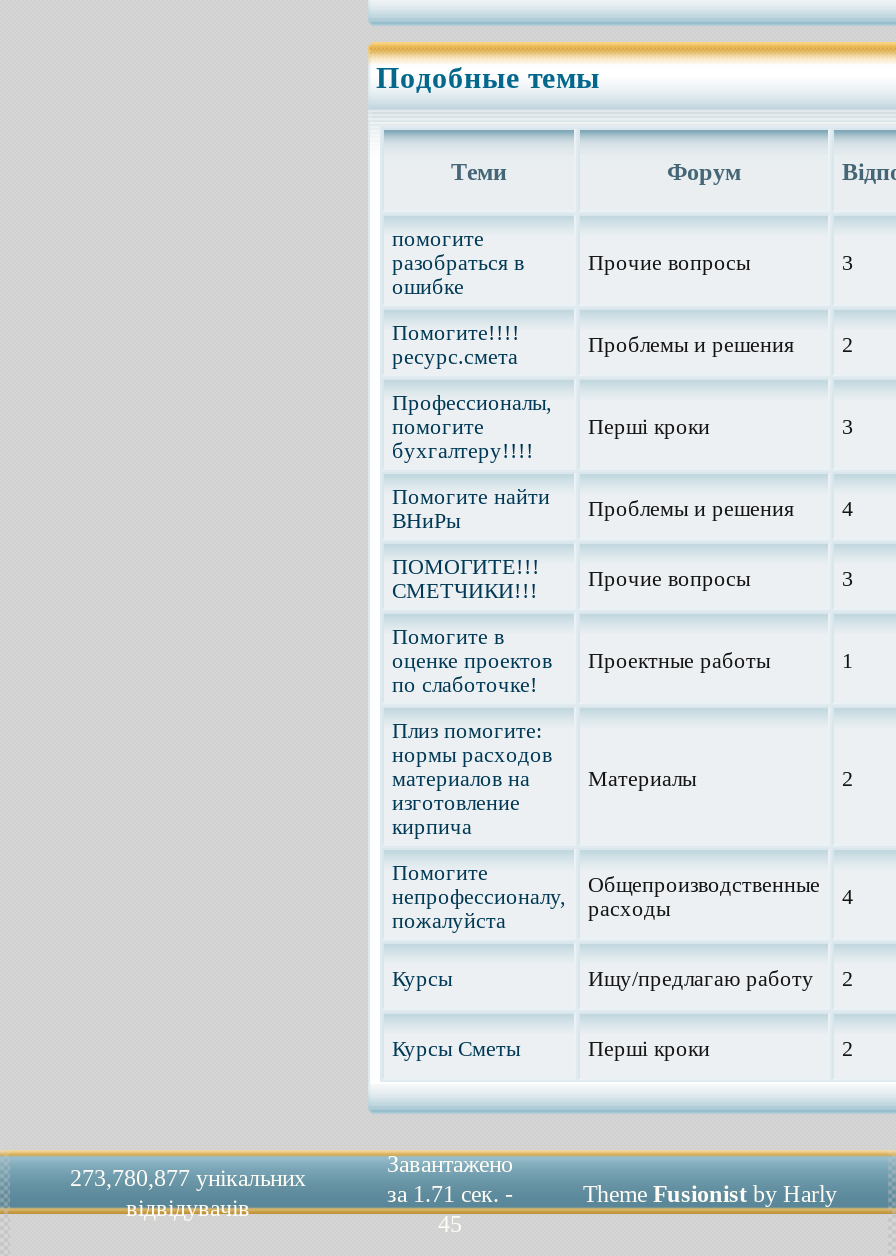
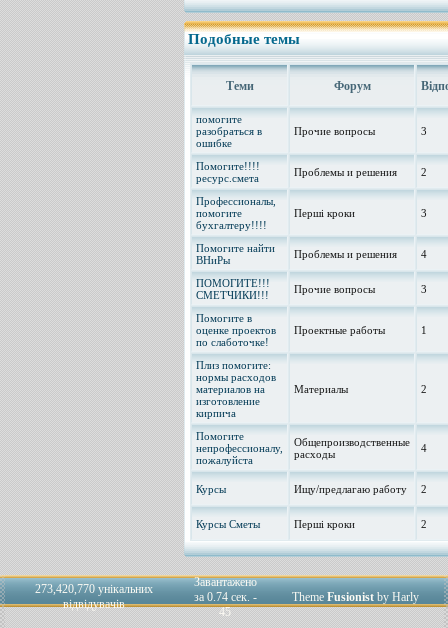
- 273,780,877 унікальних
+ 273,420,770 унікальних

- за 1.71 сек. -
+ за 0.74 сек. -
